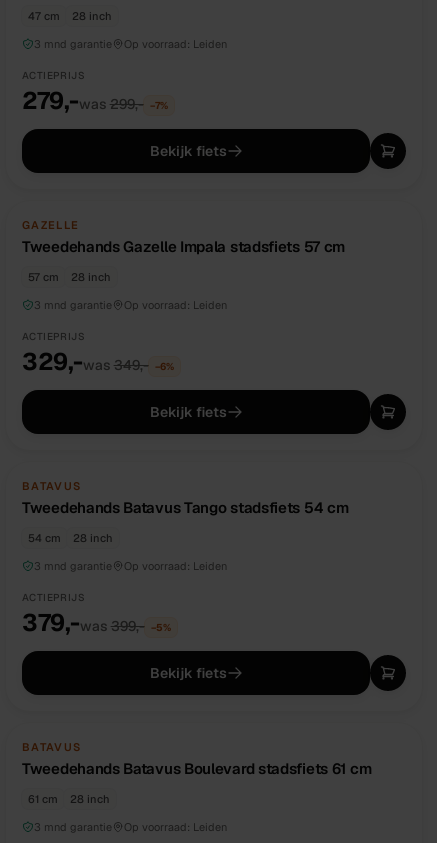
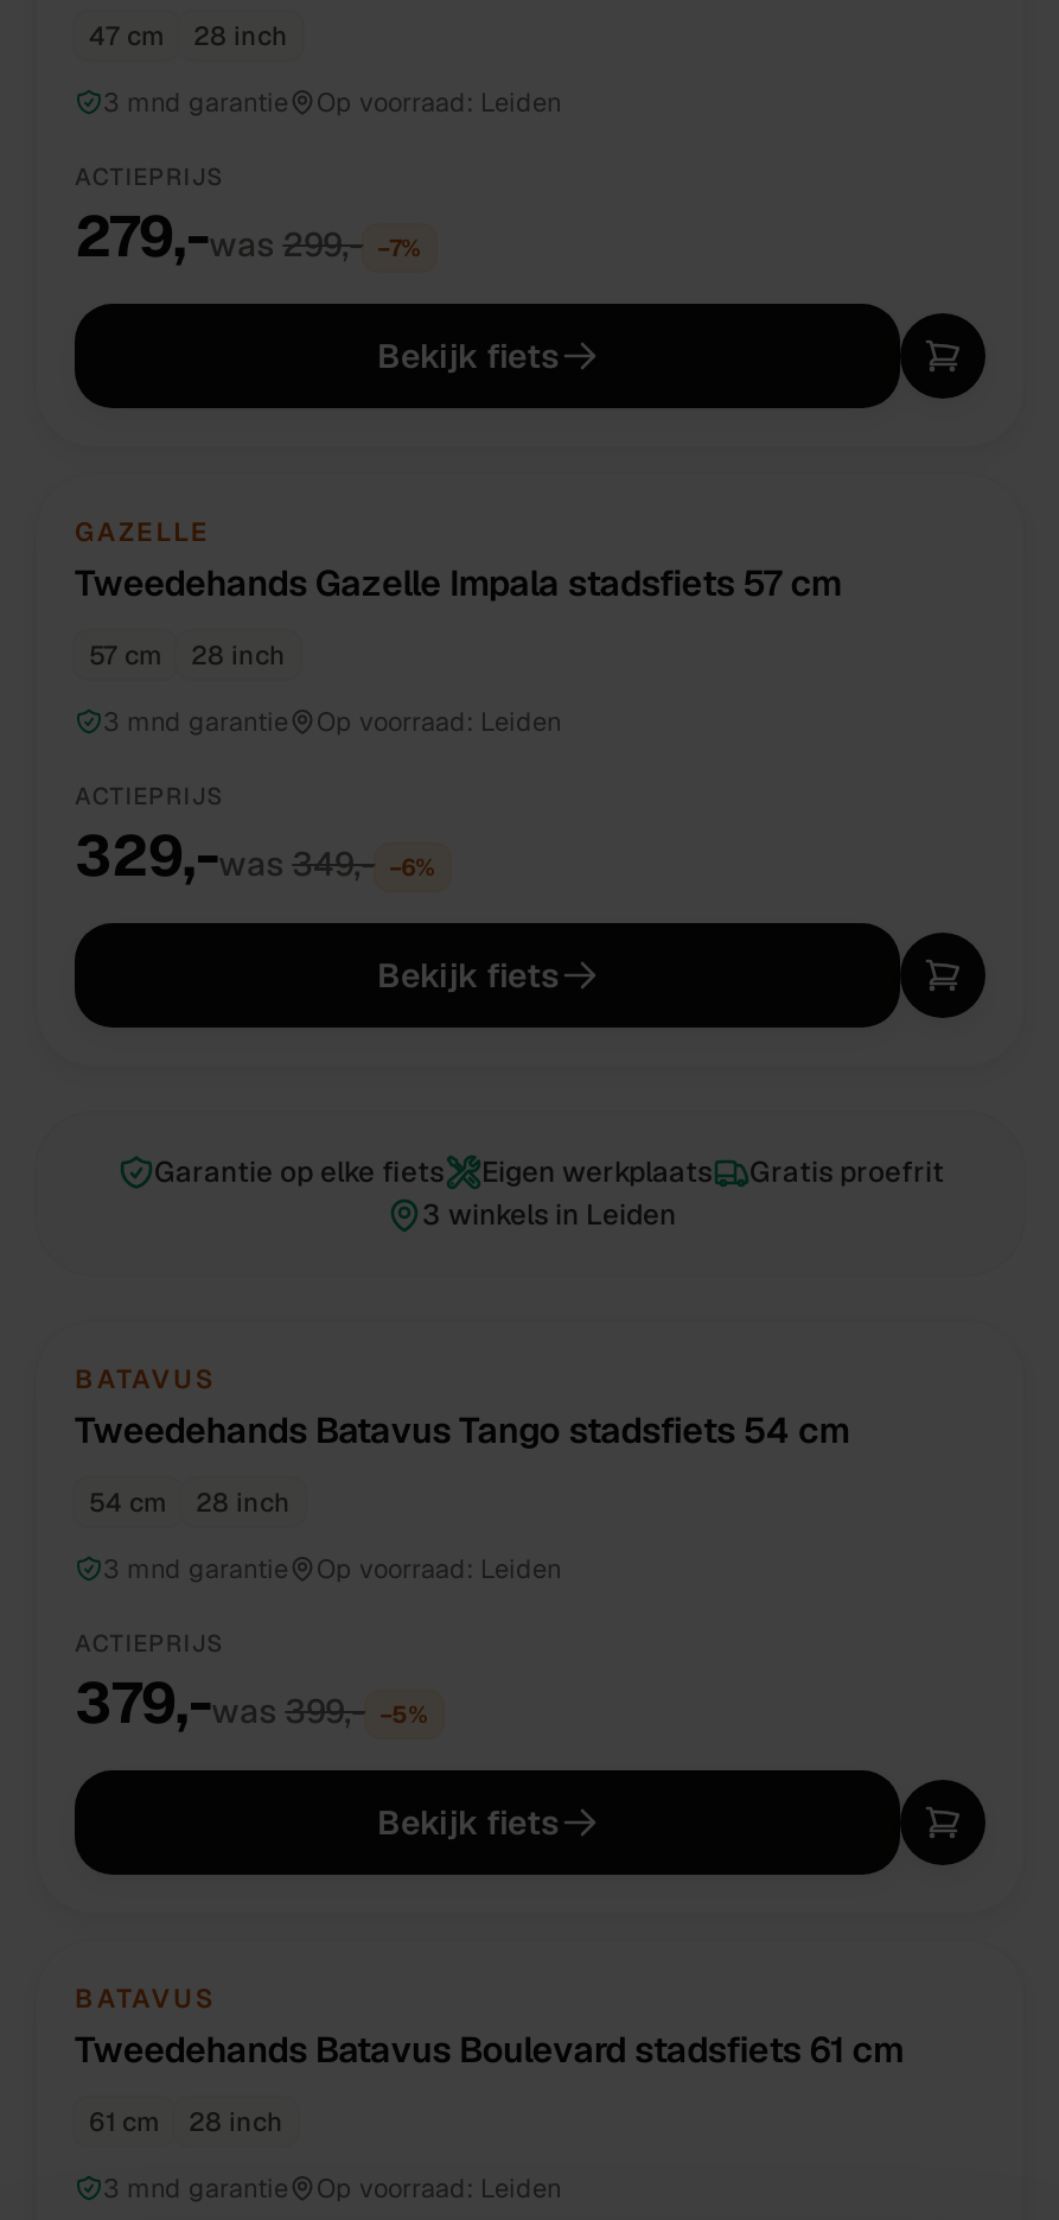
+ Garantie op elke fiets
+ Eigen werkplaats
+ Gratis proefrit
+ 3 winkels in Leiden
